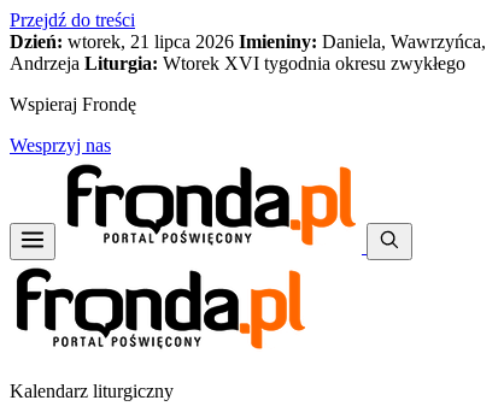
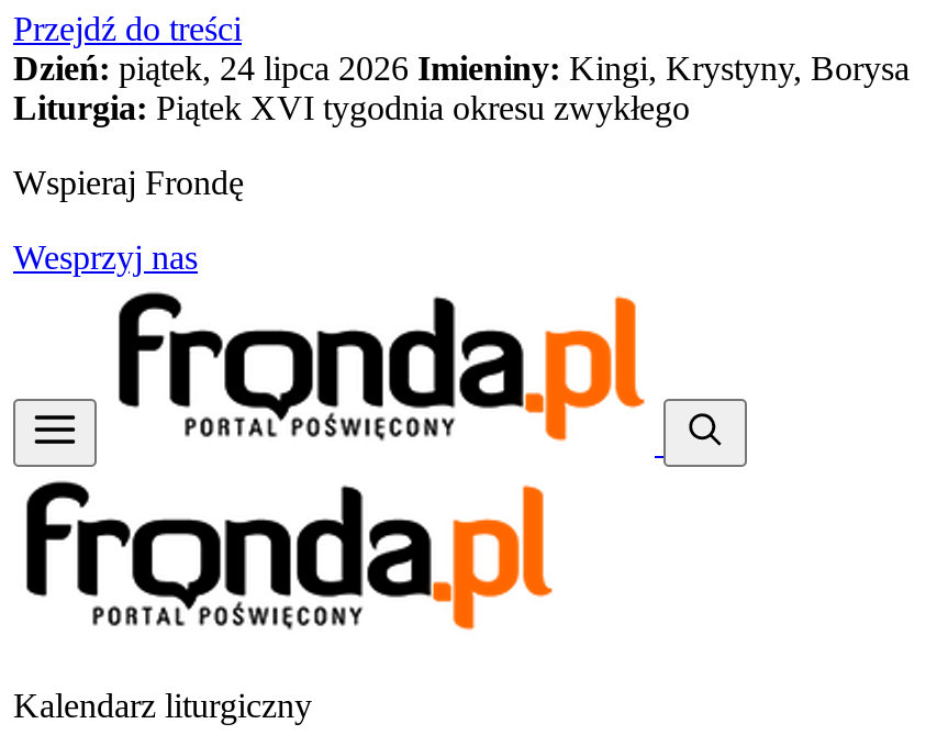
- Dzień: wtorek, 21 lipca 2026 Imieniny: Daniela, Wawrzyńca,
- Andrzeja Liturgia: Wtorek XVI tygodnia okresu zwykłego
+ Dzień: piątek, 24 lipca 2026 Imieniny: Kingi, Krystyny, Borysa
+ Liturgia: Piątek XVI tygodnia okresu zwykłego
